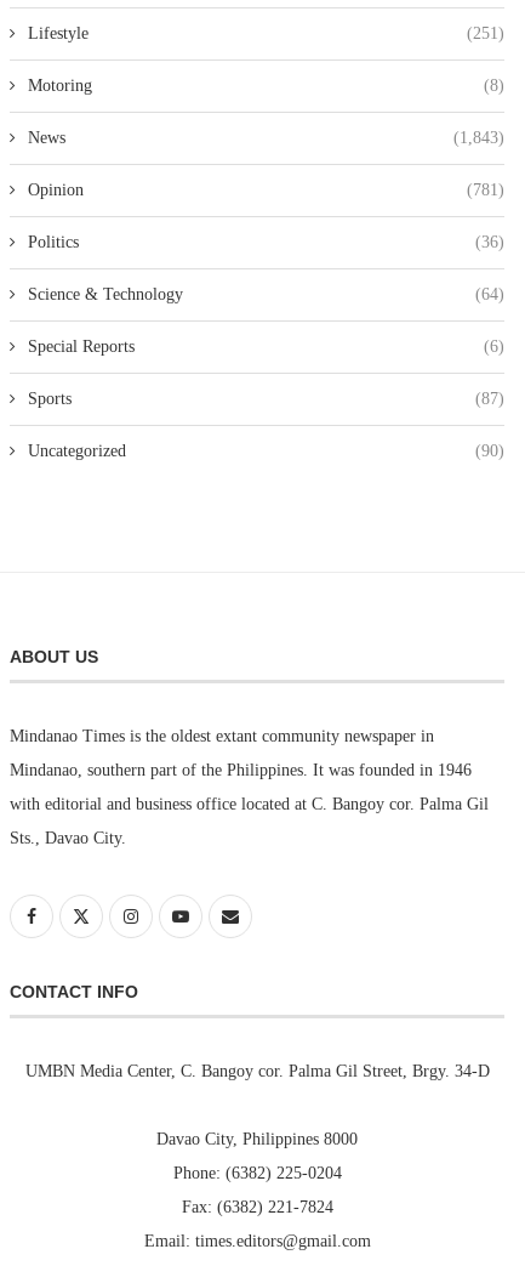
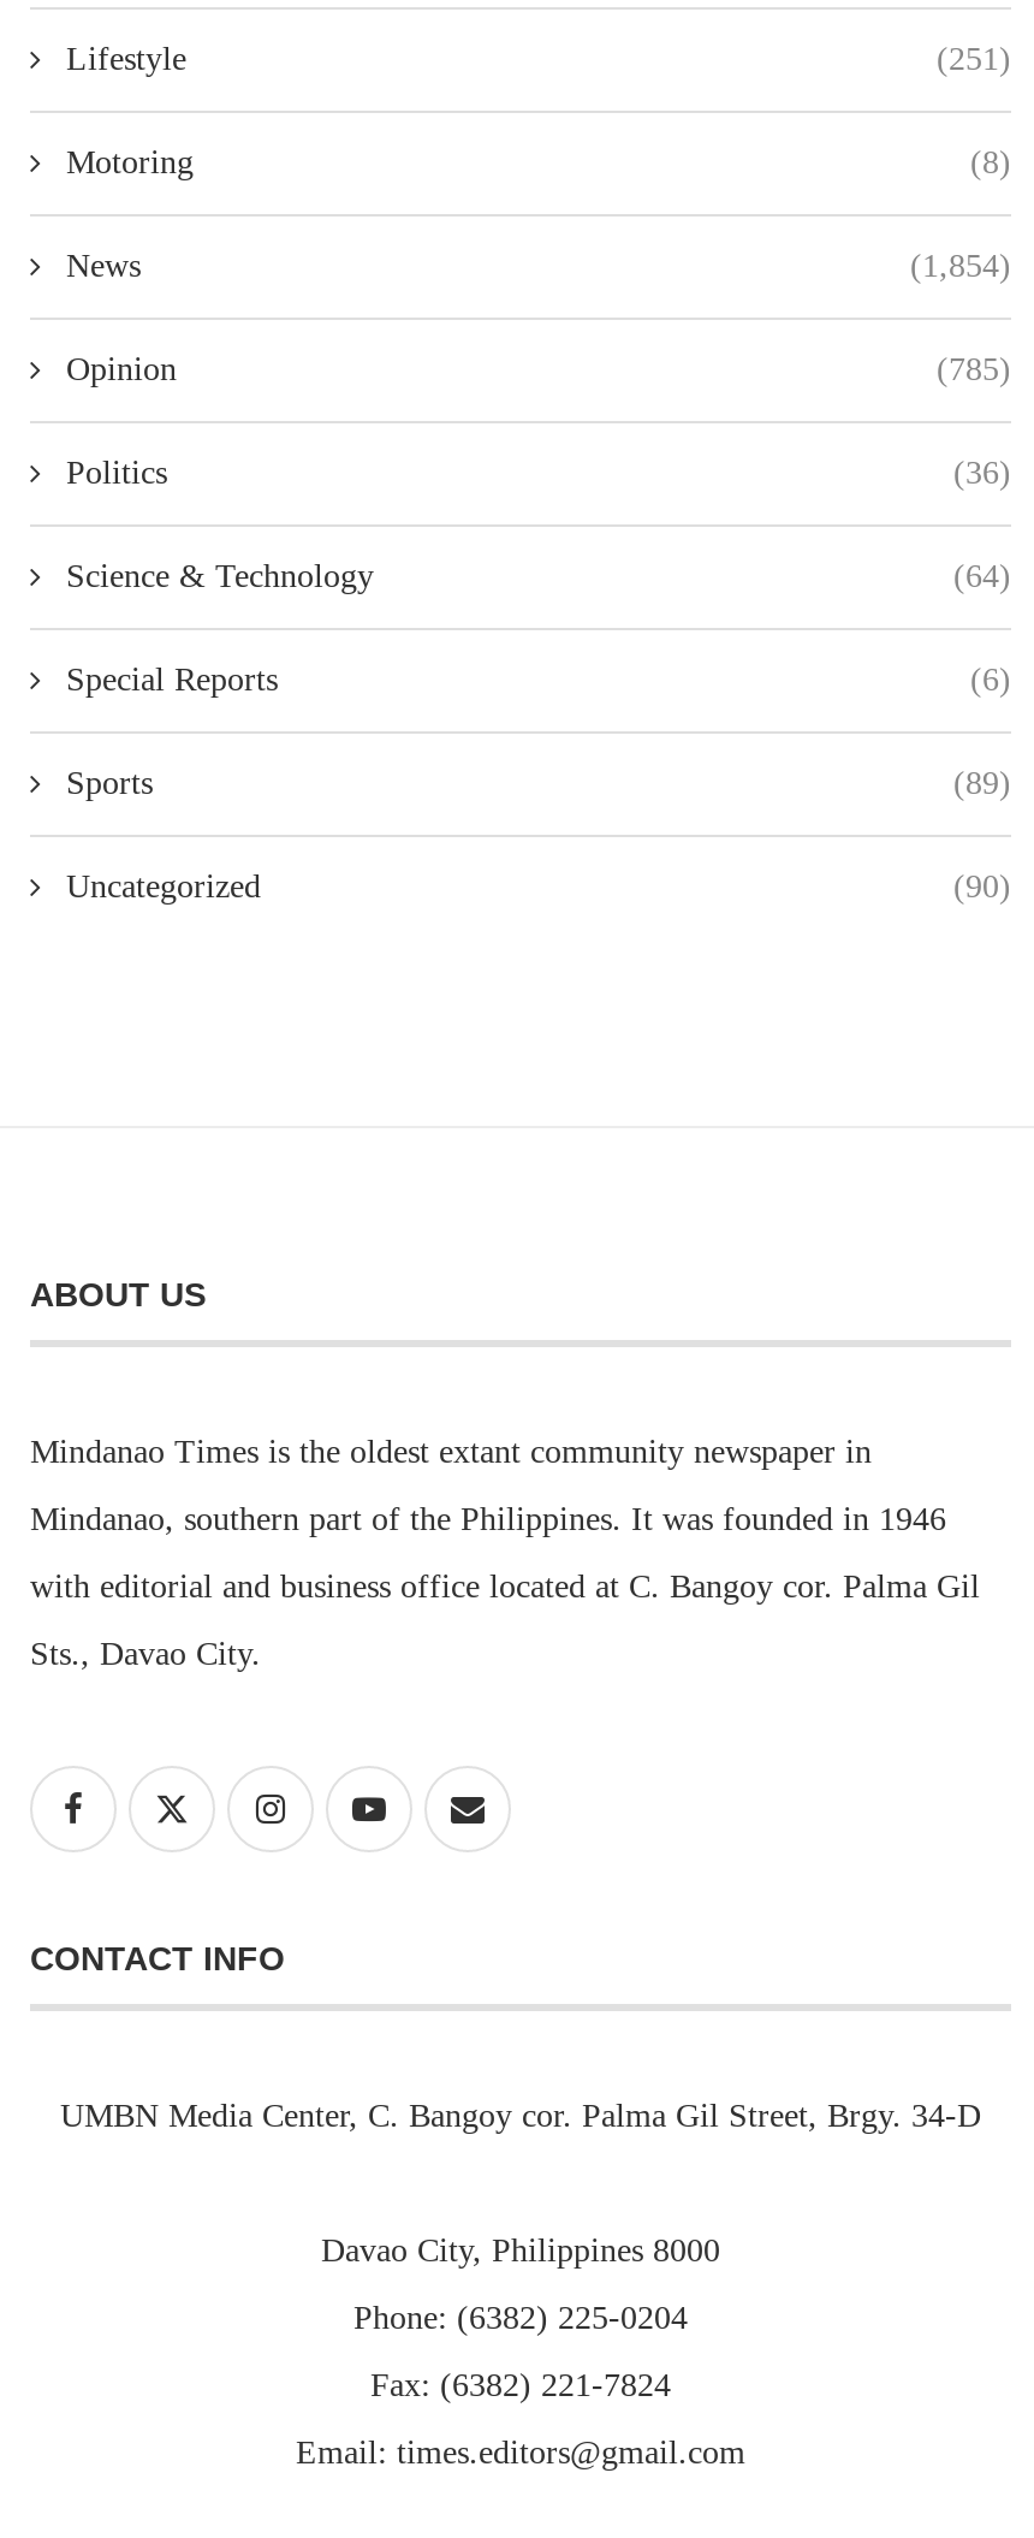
- (1,843)
+ (1,854)

- (781)
+ (785)

- (87)
+ (89)
